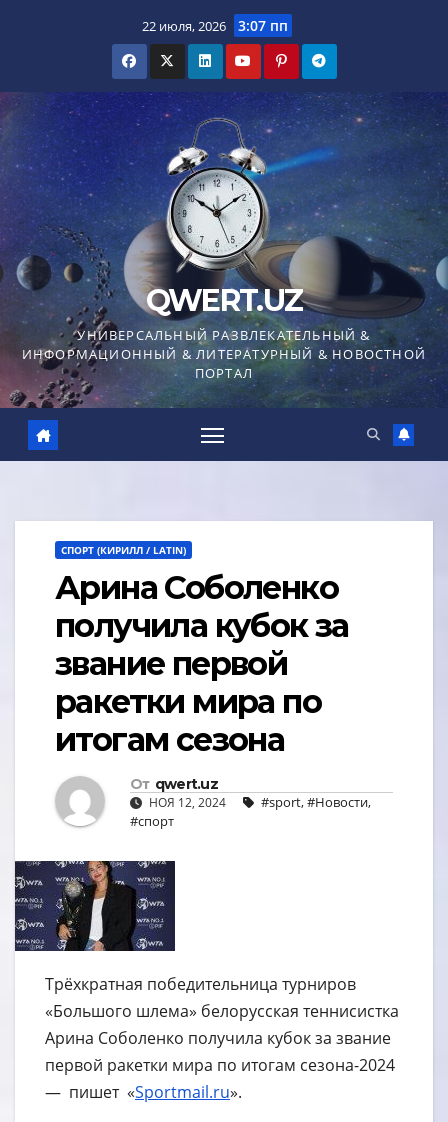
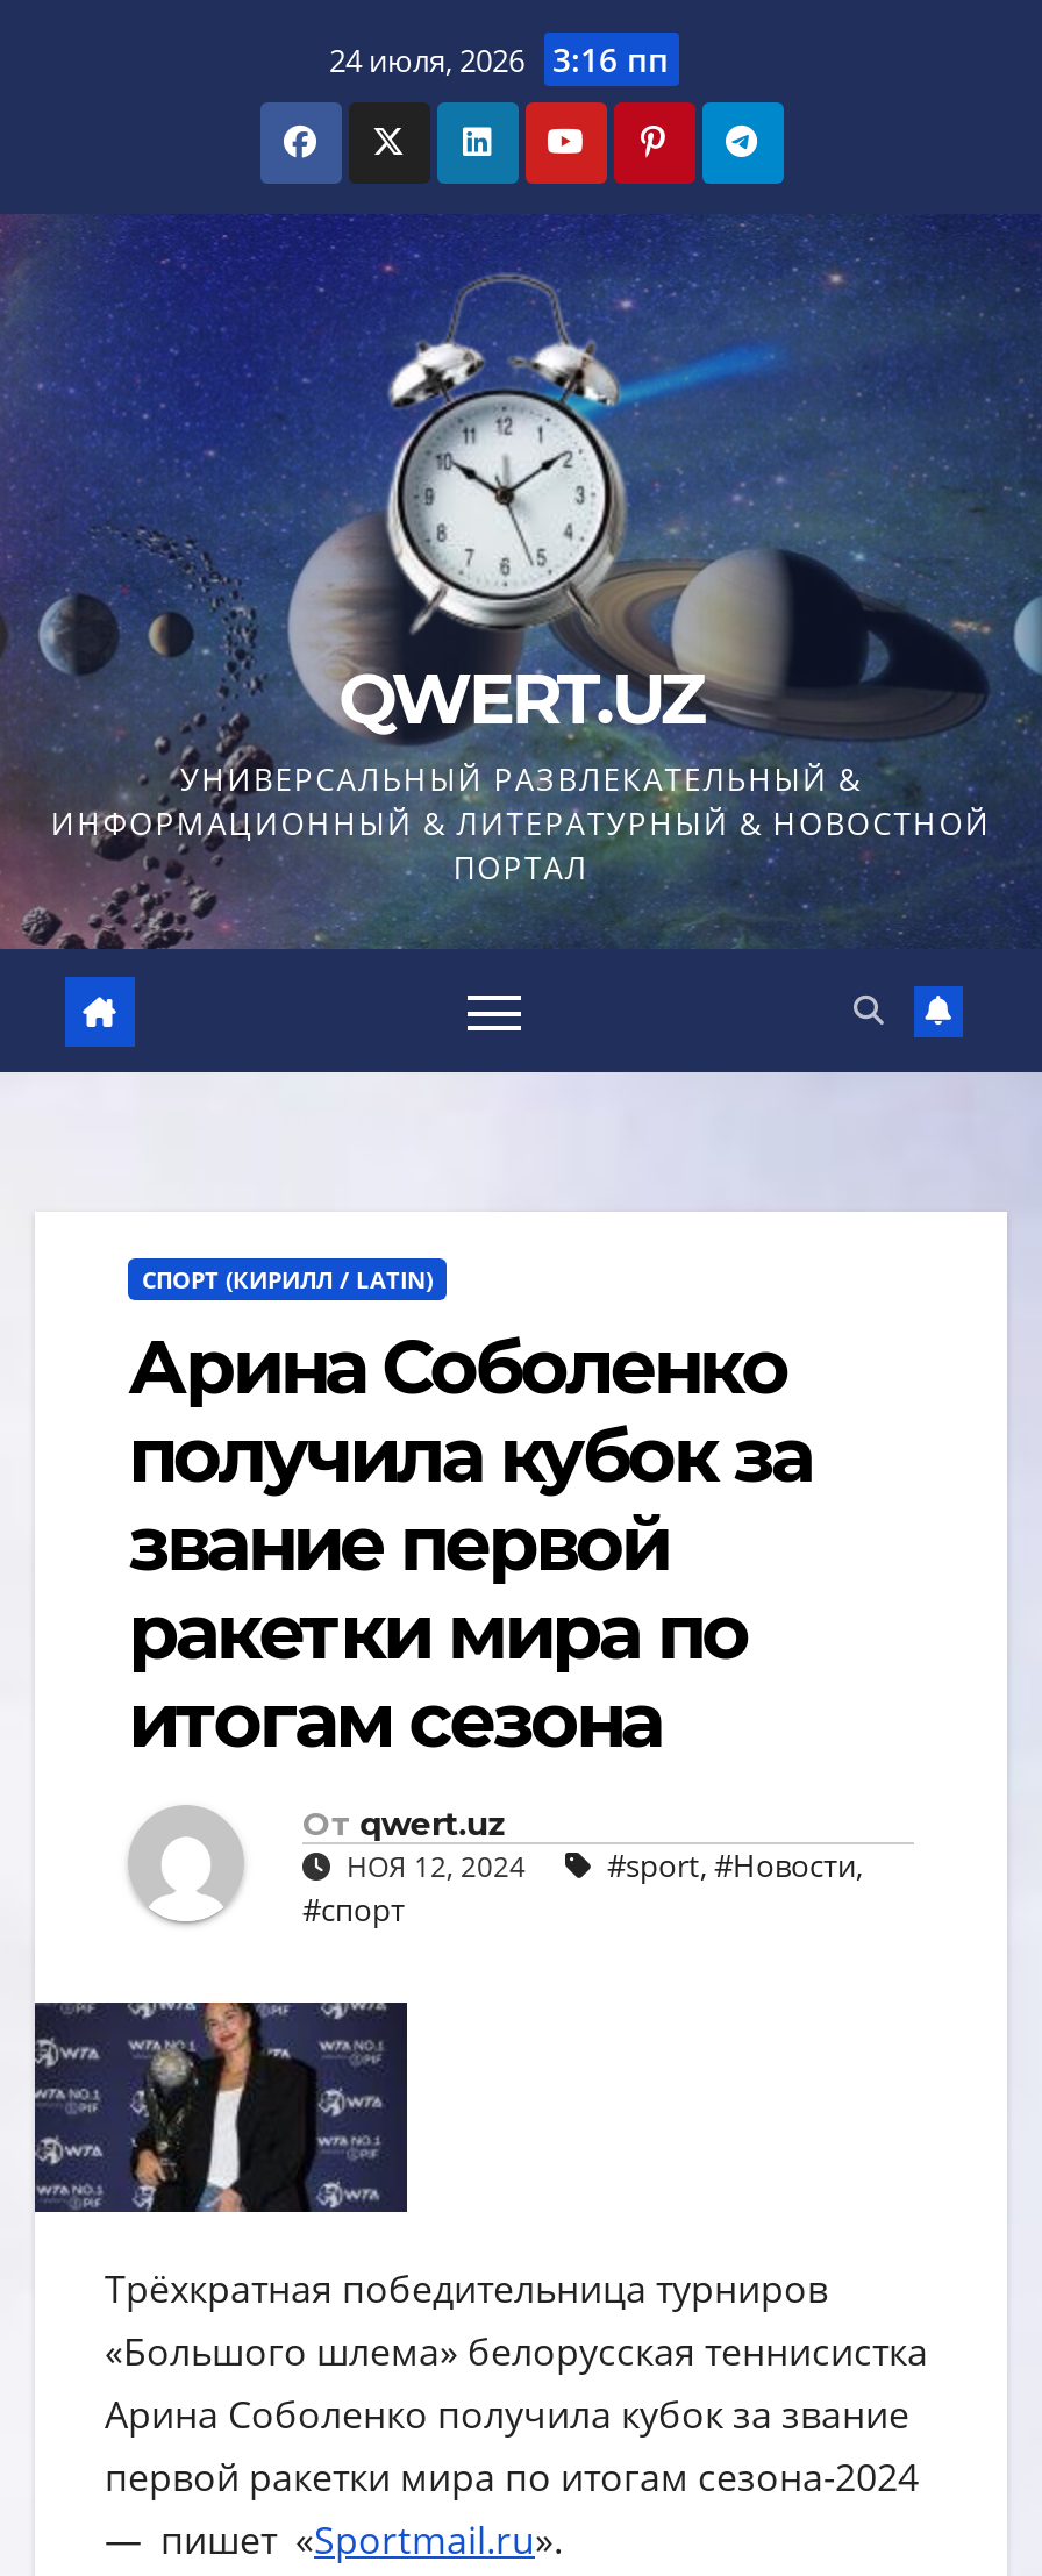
- 22 июля, 2026 3:07 пп
+ 24 июля, 2026 3:16 пп
